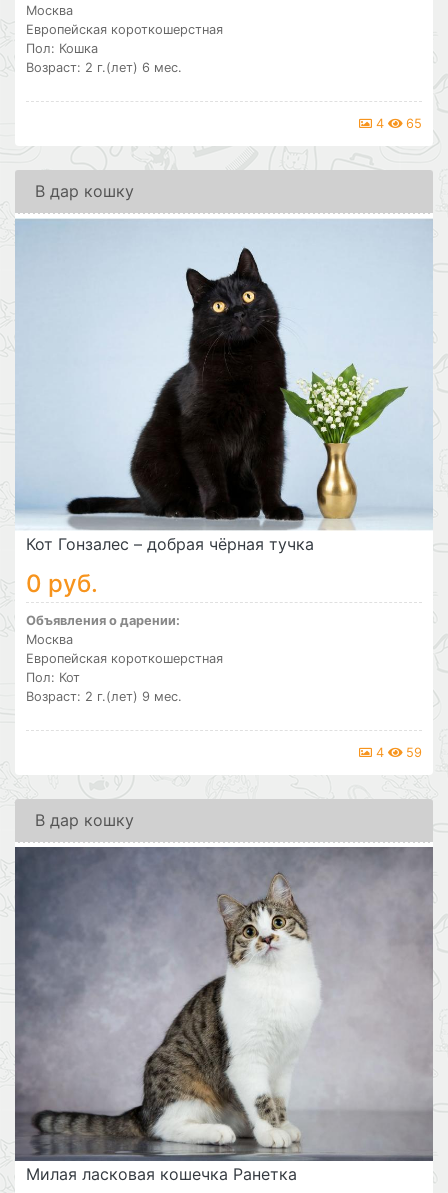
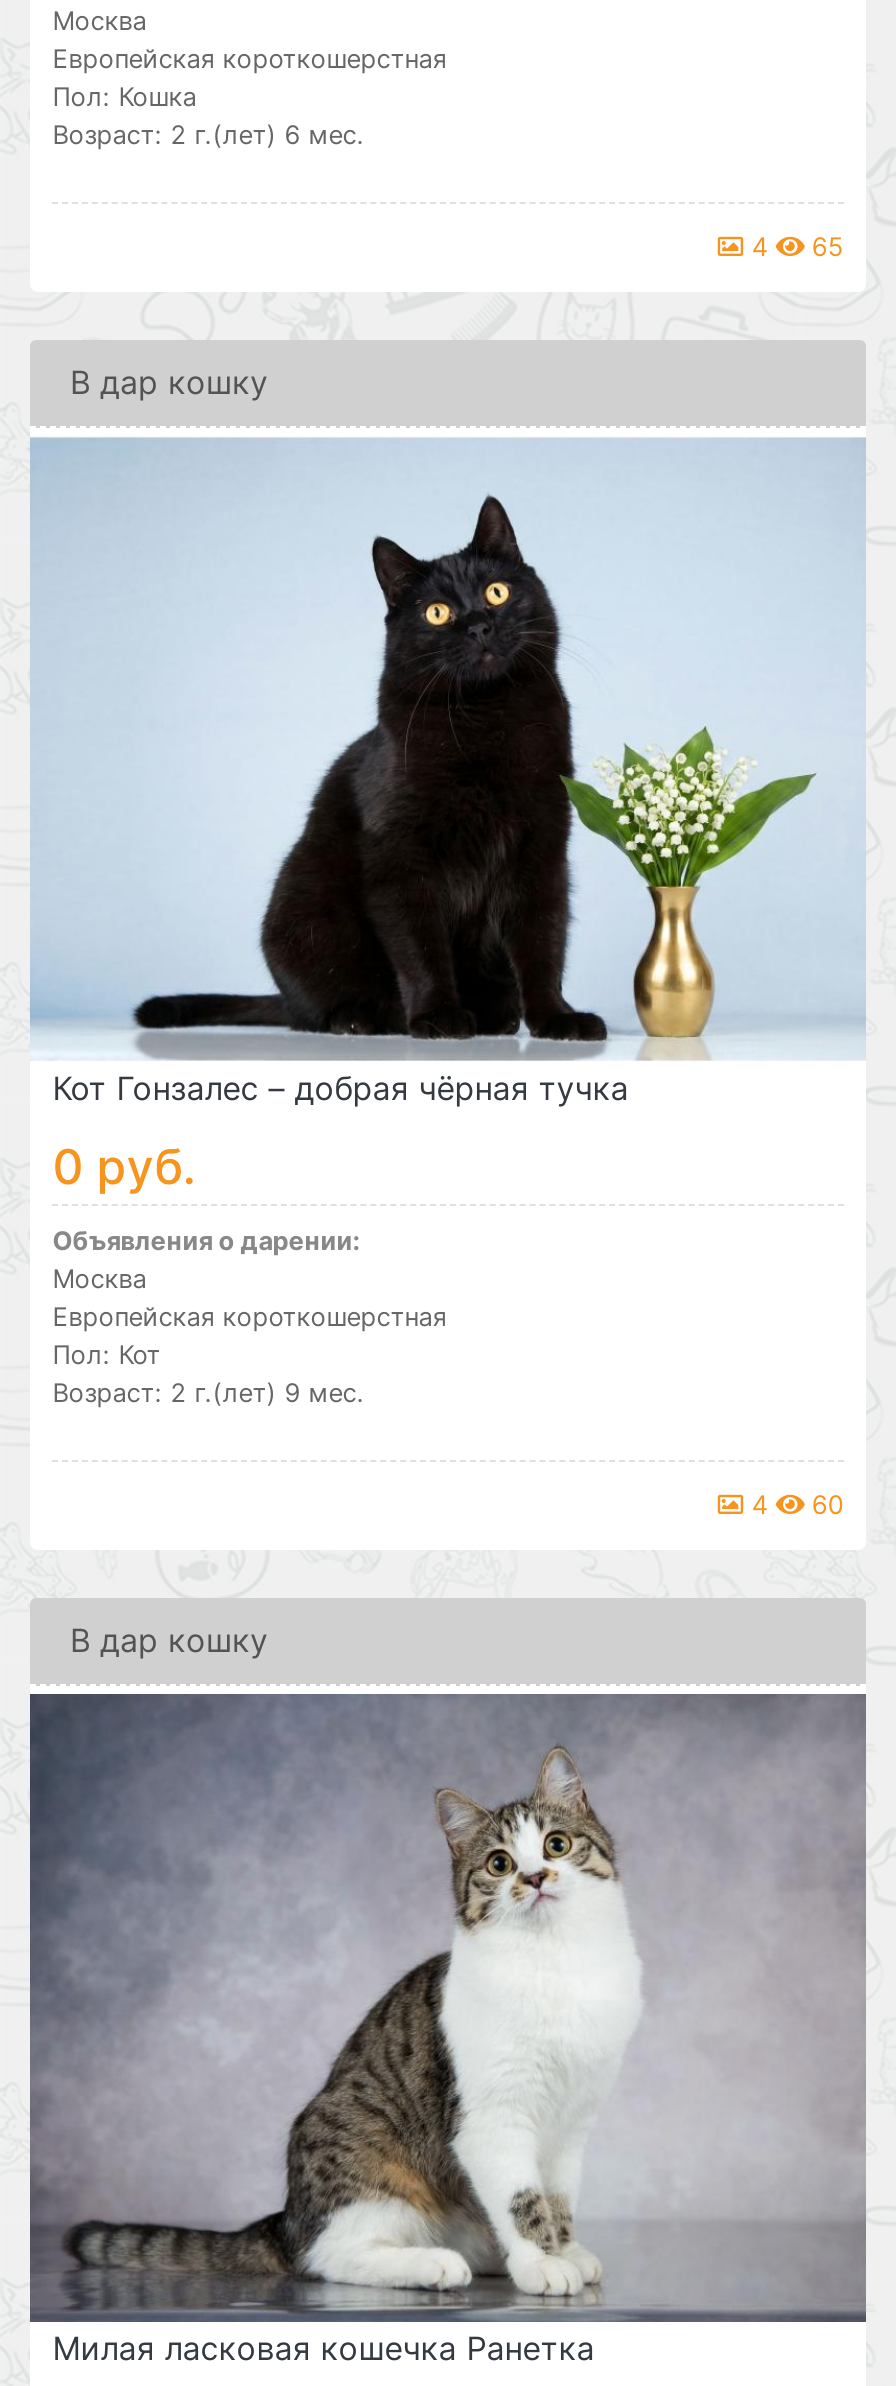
- 4 59
+ 4 60
